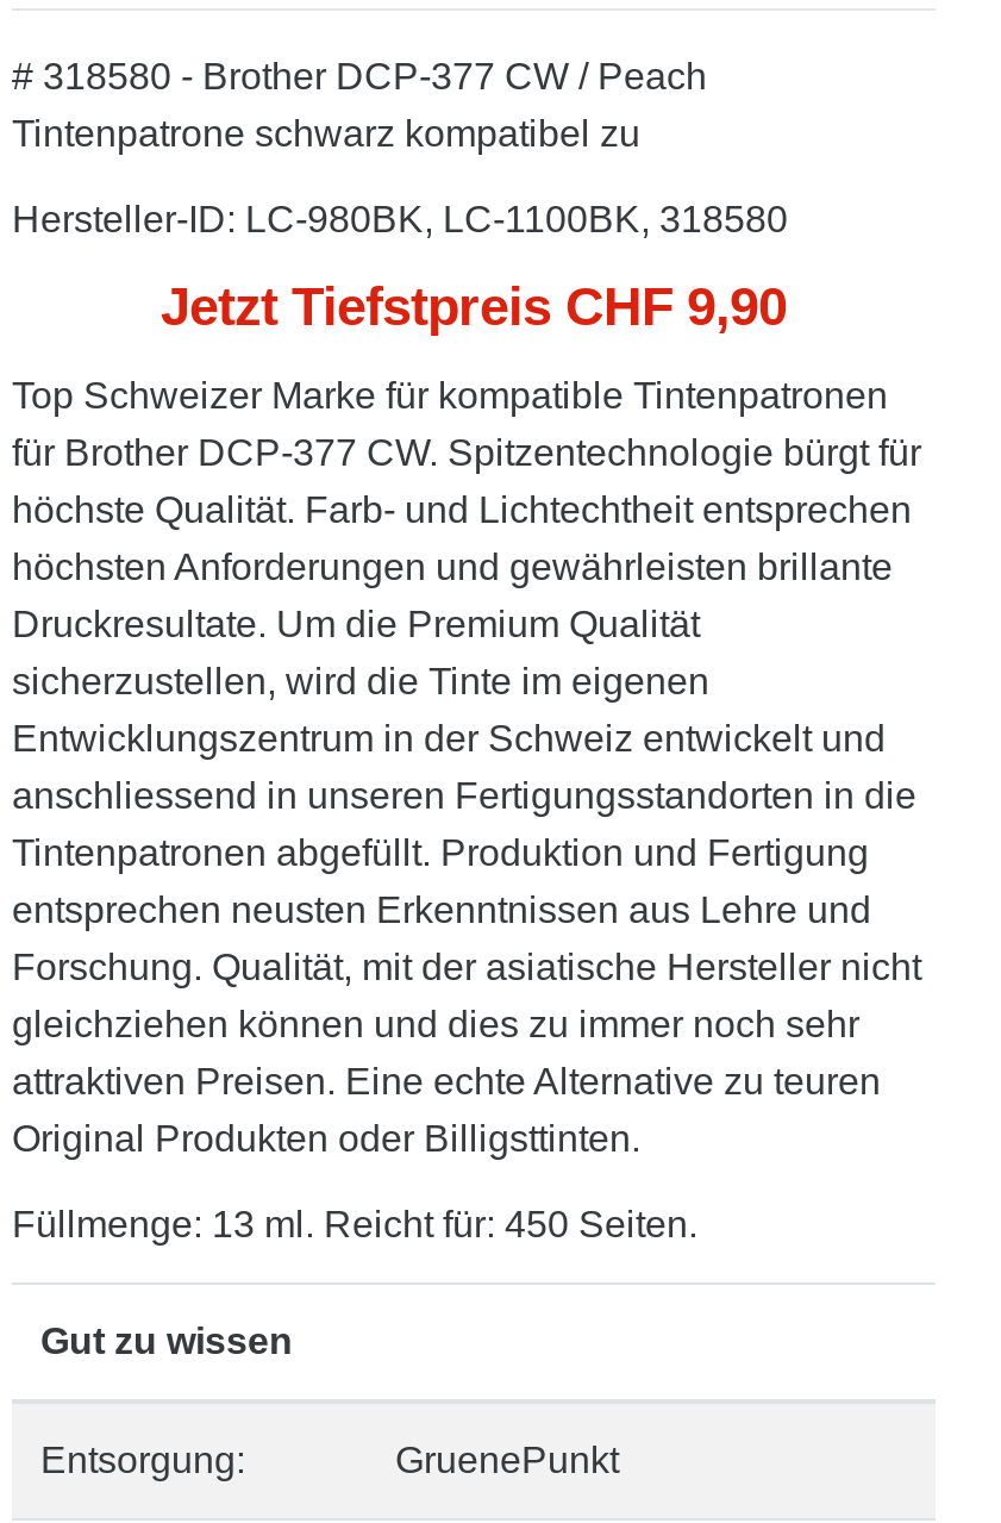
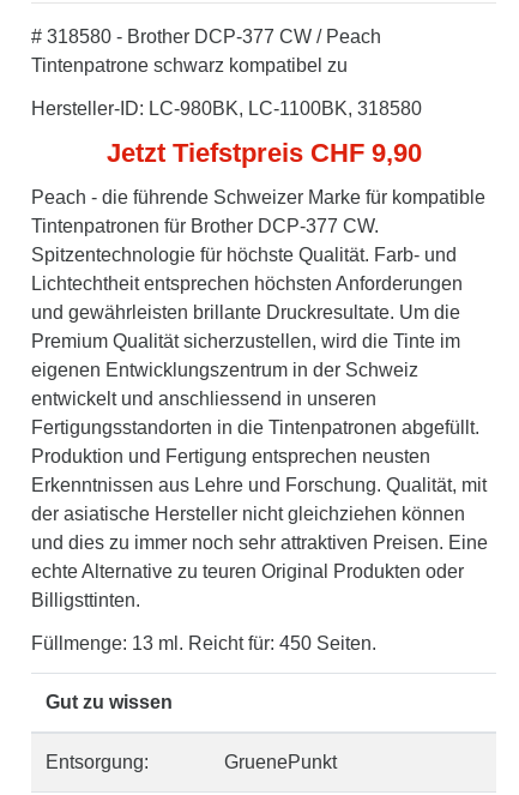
- Top Schweizer Marke für kompatible Tintenpatronen
- für Brother DCP-377 CW. Spitzentechnologie bürgt für
- höchste Qualität. Farb- und Lichtechtheit entsprechen
- höchsten Anforderungen und gewährleisten brillante
- Druckresultate. Um die Premium Qualität
- sicherzustellen, wird die Tinte im eigenen
- Entwicklungszentrum in der Schweiz entwickelt und
- anschliessend in unseren Fertigungsstandorten in die
- Tintenpatronen abgefüllt. Produktion und Fertigung
- entsprechen neusten Erkenntnissen aus Lehre und
- Forschung. Qualität, mit der asiatische Hersteller nicht
- gleichziehen können und dies zu immer noch sehr
- attraktiven Preisen. Eine echte Alternative zu teuren
- Original Produkten oder Billigsttinten.
+ Peach - die führende Schweizer Marke für kompatible
+ Tintenpatronen für Brother DCP-377 CW.
+ Spitzentechnologie für höchste Qualität. Farb- und
+ Lichtechtheit entsprechen höchsten Anforderungen
+ und gewährleisten brillante Druckresultate. Um die
+ Premium Qualität sicherzustellen, wird die Tinte im
+ eigenen Entwicklungszentrum in der Schweiz
+ entwickelt und anschliessend in unseren
+ Fertigungsstandorten in die Tintenpatronen abgefüllt.
+ Produktion und Fertigung entsprechen neusten
+ Erkenntnissen aus Lehre und Forschung. Qualität, mit
+ der asiatische Hersteller nicht gleichziehen können
+ und dies zu immer noch sehr attraktiven Preisen. Eine
+ echte Alternative zu teuren Original Produkten oder
+ Billigsttinten.
